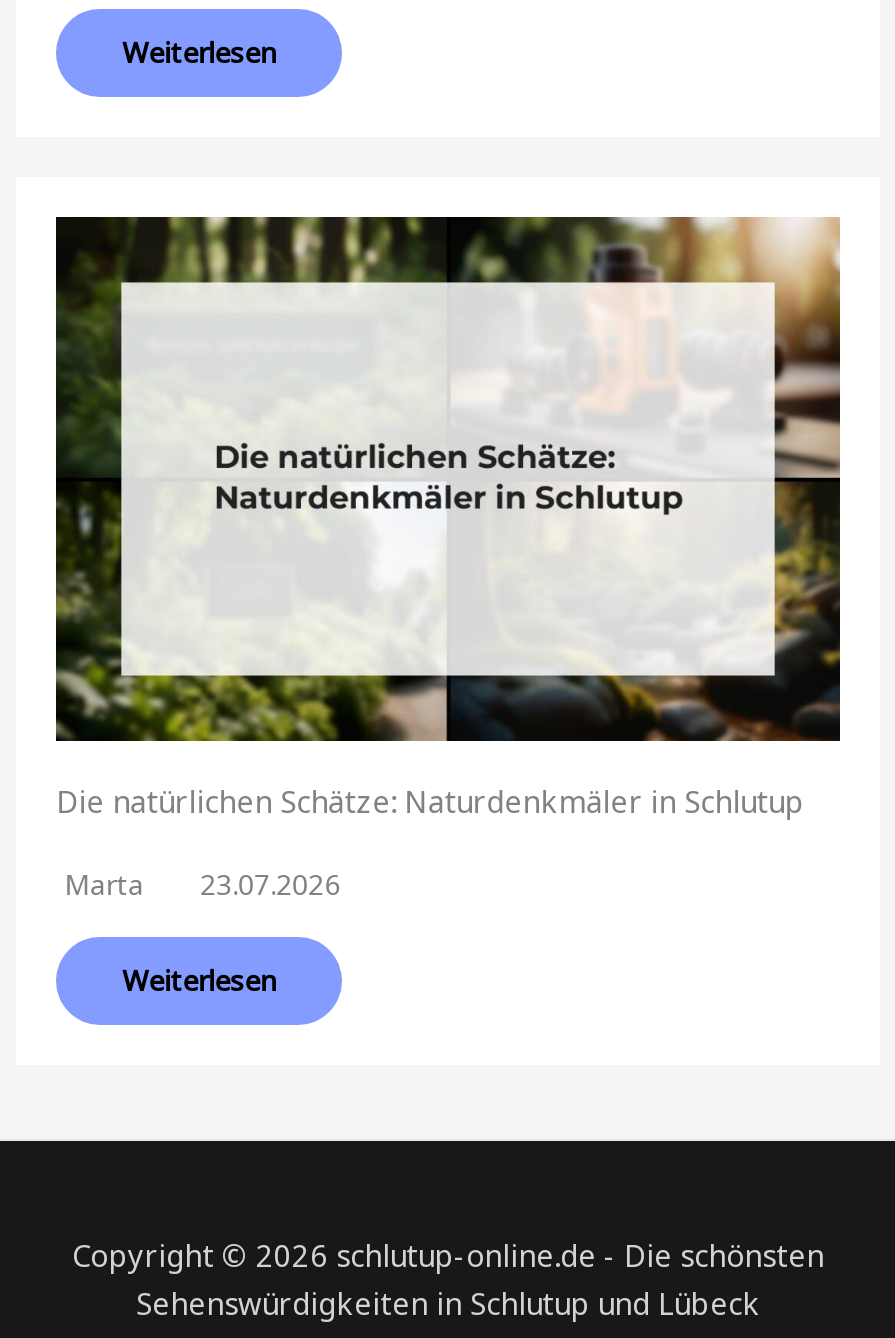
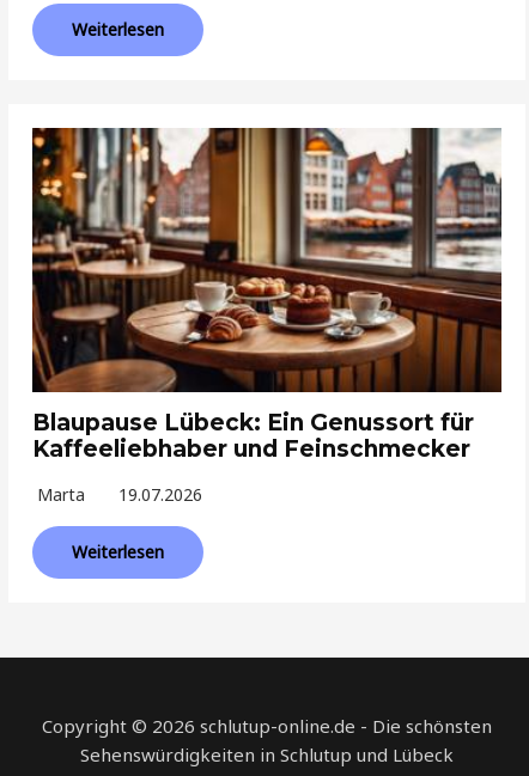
- [image]
- Die natürlichen Schätze: Naturdenkmäler in Schlutup
+ [image]
+ Blaupause Lübeck: Ein Genussort für
+ Kaffeeliebhaber und Feinschmecker

- Marta 23.07.2026
+ Marta 19.07.2026
